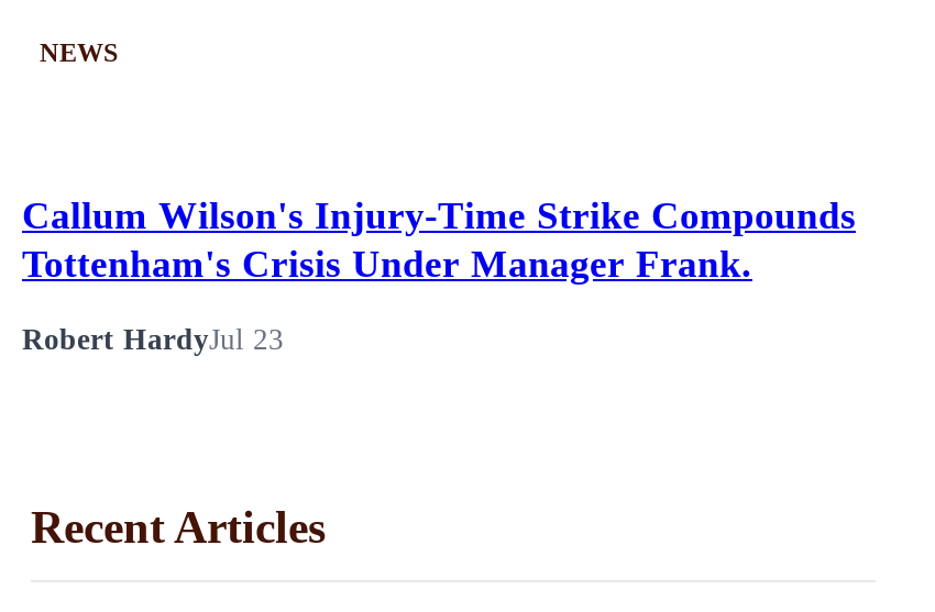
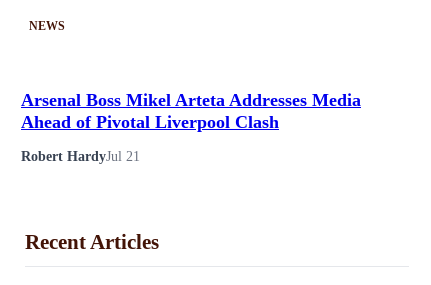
- Callum Wilson's Injury-Time Strike Compounds
- Tottenham's Crisis Under Manager Frank.
+ Arsenal Boss Mikel Arteta Addresses Media
+ Ahead of Pivotal Liverpool Clash

- Robert HardyJul 23
+ Robert HardyJul 21
